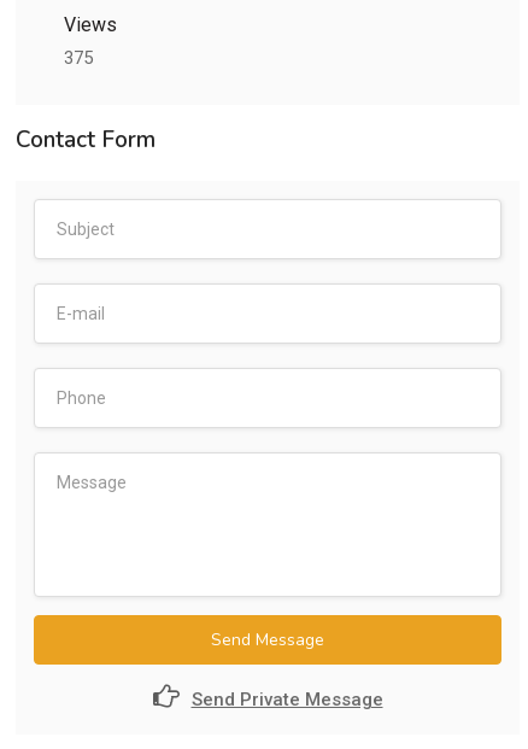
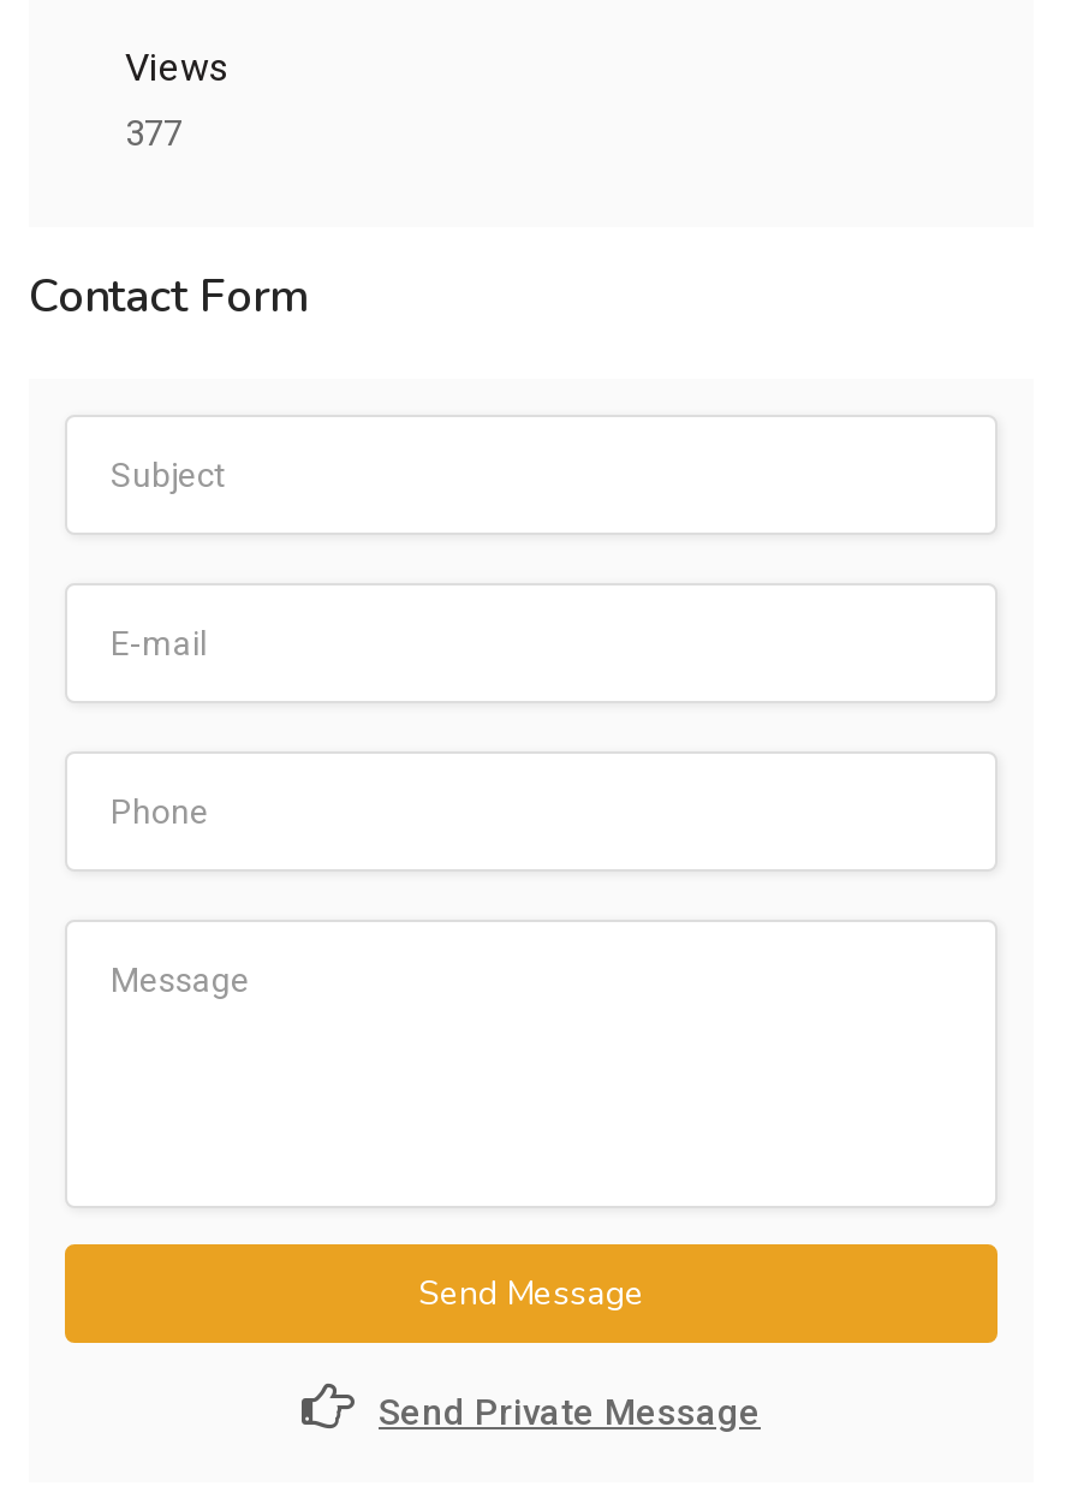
- 375
+ 377
